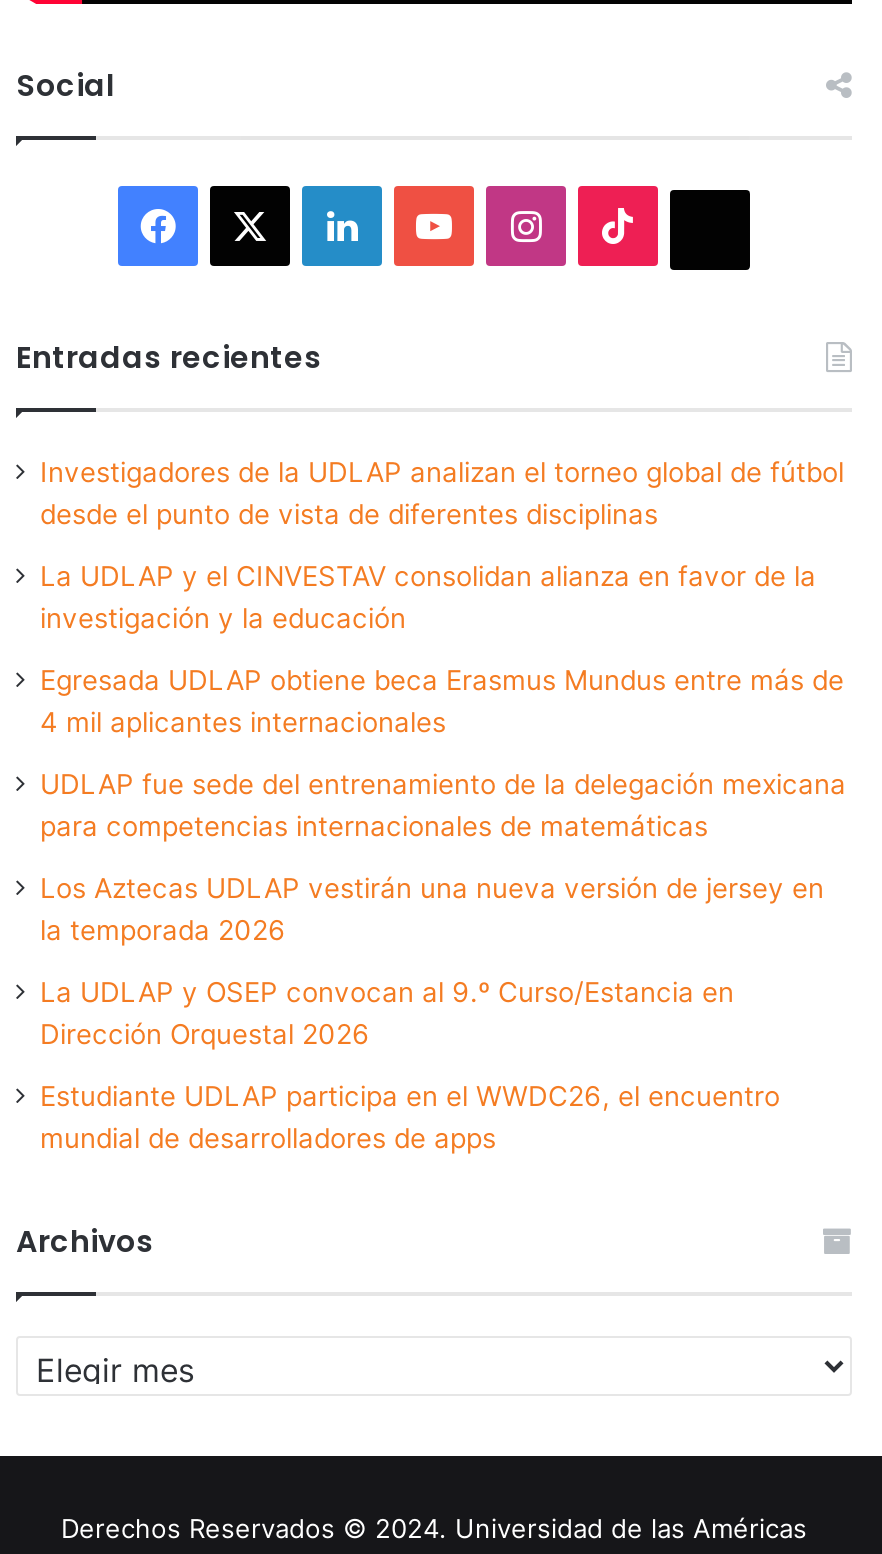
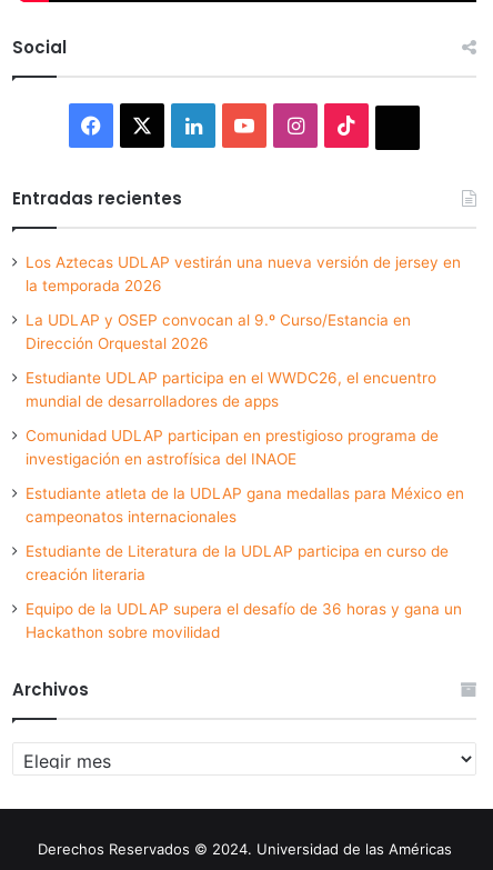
- Investigadores de la UDLAP analizan el torneo global de fútbol
- desde el punto de vista de diferentes disciplinas
- La UDLAP y el CINVESTAV consolidan alianza en favor de la
- investigación y la educación
- Egresada UDLAP obtiene beca Erasmus Mundus entre más de
- 4 mil aplicantes internacionales
- UDLAP fue sede del entrenamiento de la delegación mexicana
- para competencias internacionales de matemáticas

moved up: Los Aztecas UDLAP vestirán una nueva versión de jersey en | la temporada 2026 | La UDLAP y OSEP convocan al 9.º Curso/Estancia en | Dirección Orquestal 2026 | Estudiante UDLAP participa en el WWDC26, el encuentro | mundial de desarrolladores de apps

+ Comunidad UDLAP participan en prestigioso programa de
+ investigación en astrofísica del INAOE
+ Estudiante atleta de la UDLAP gana medallas para México en
+ campeonatos internacionales
+ Estudiante de Literatura de la UDLAP participa en curso de
+ creación literaria
+ Equipo de la UDLAP supera el desafío de 36 horas y gana un
+ Hackathon sobre movilidad
